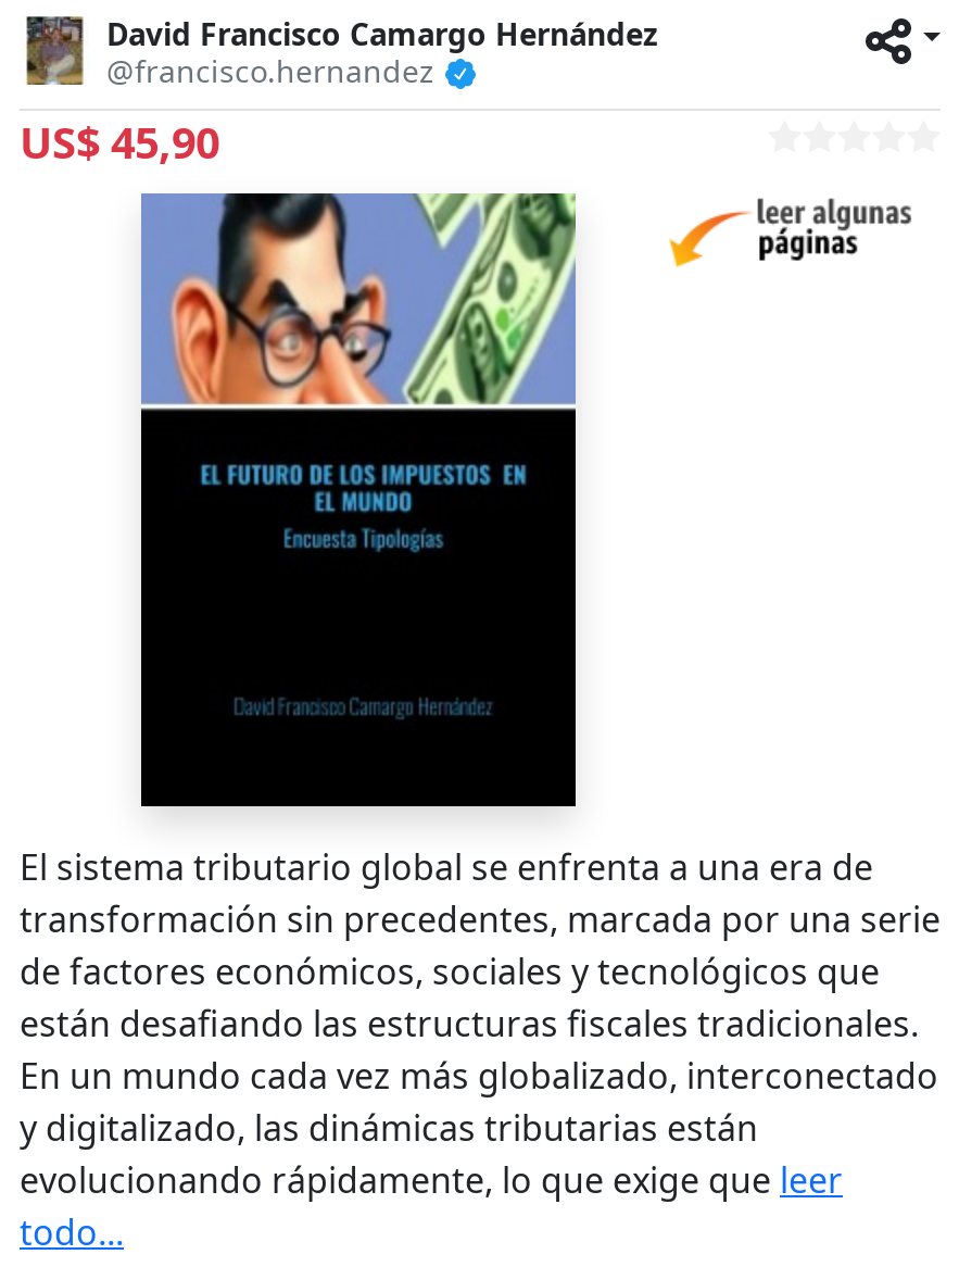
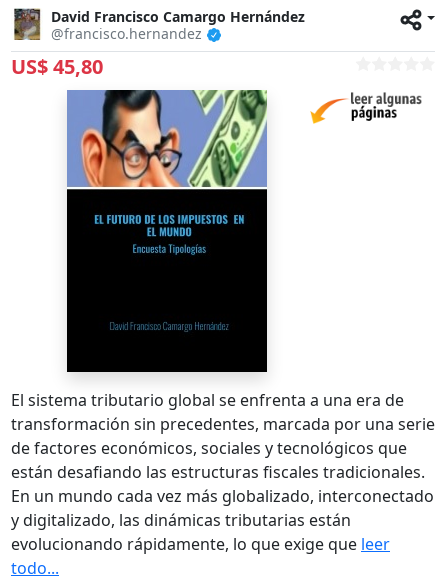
- US$ 45,90
+ US$ 45,80
